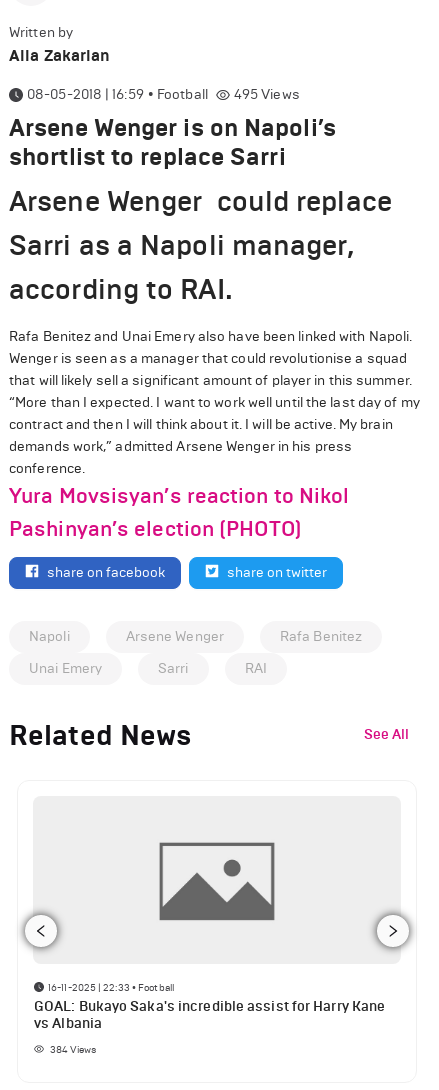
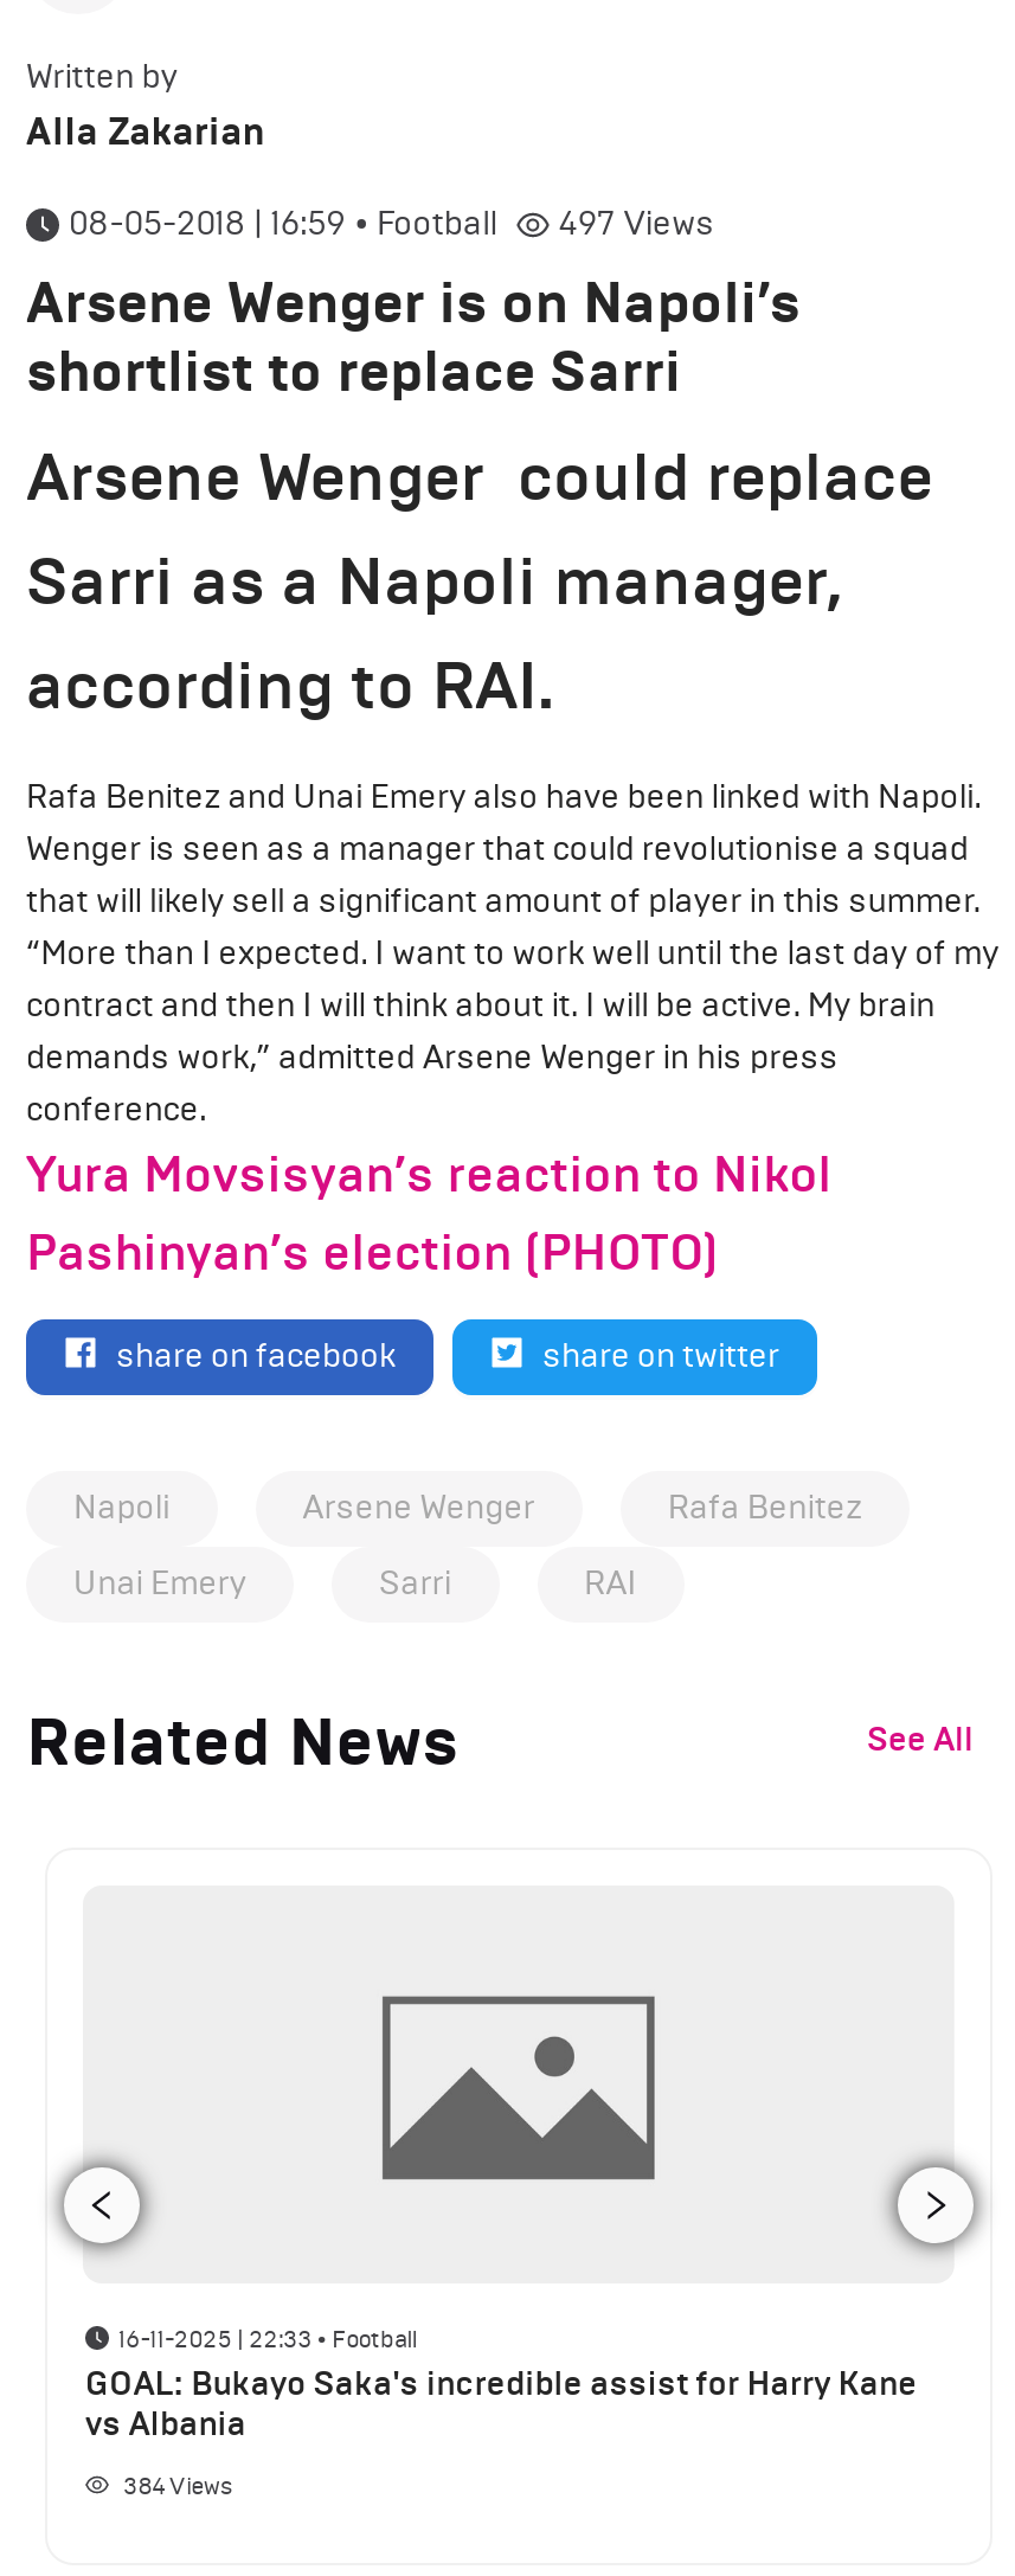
- 495 Views
+ 497 Views
